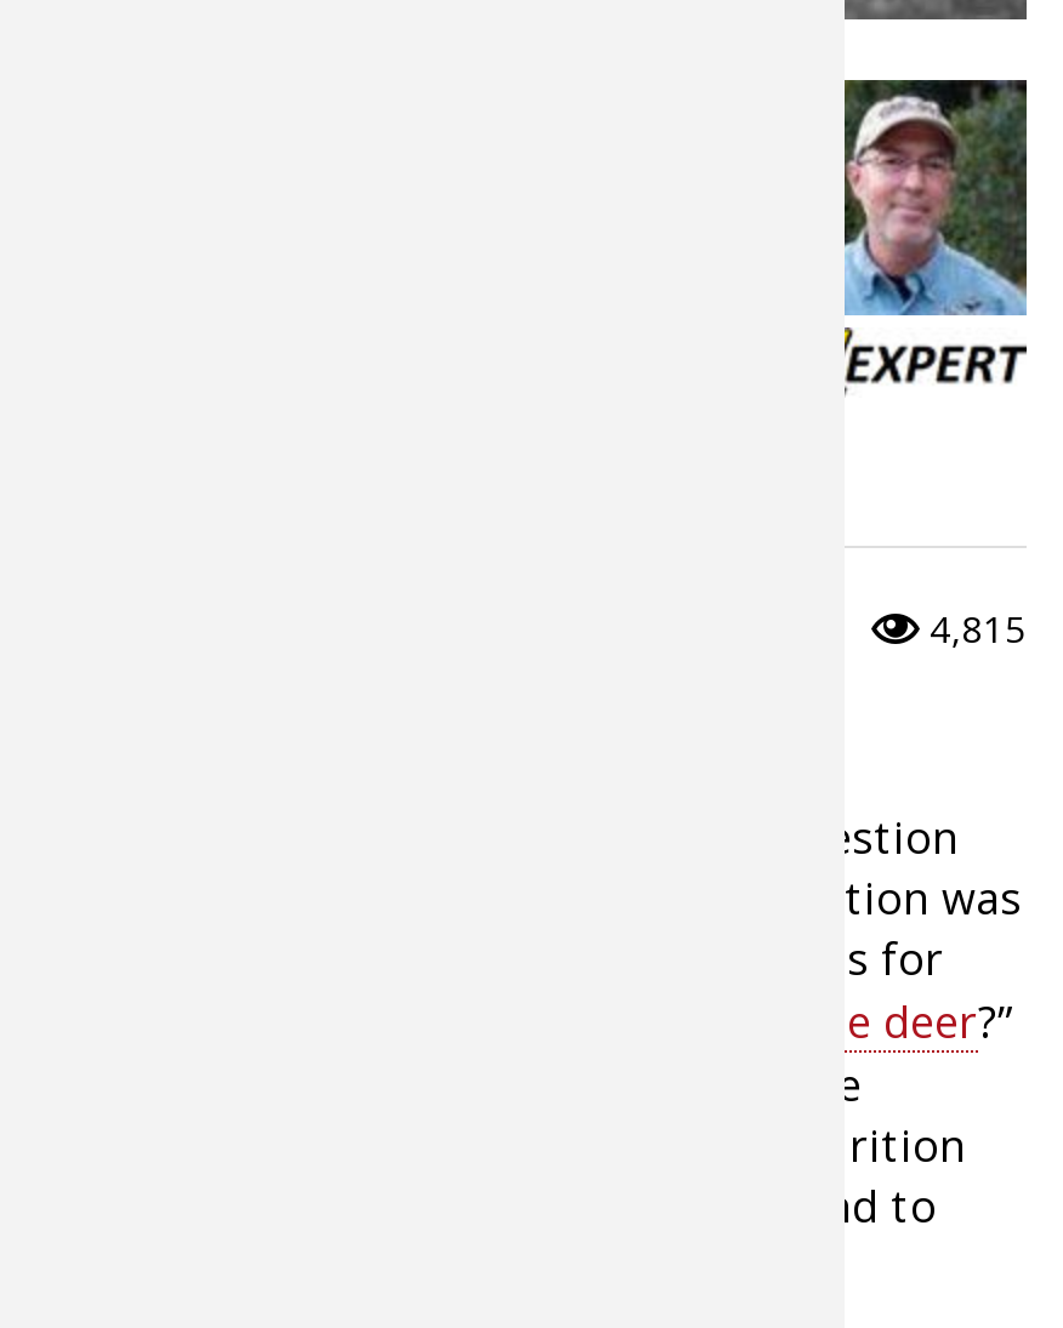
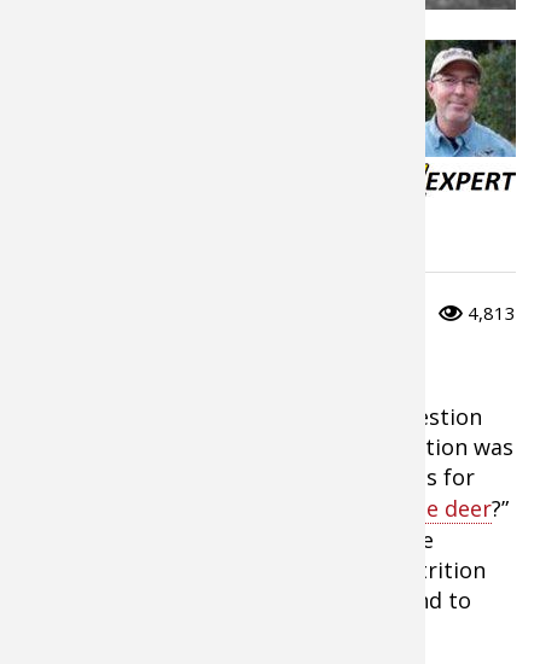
- 4,815
+ 4,813
